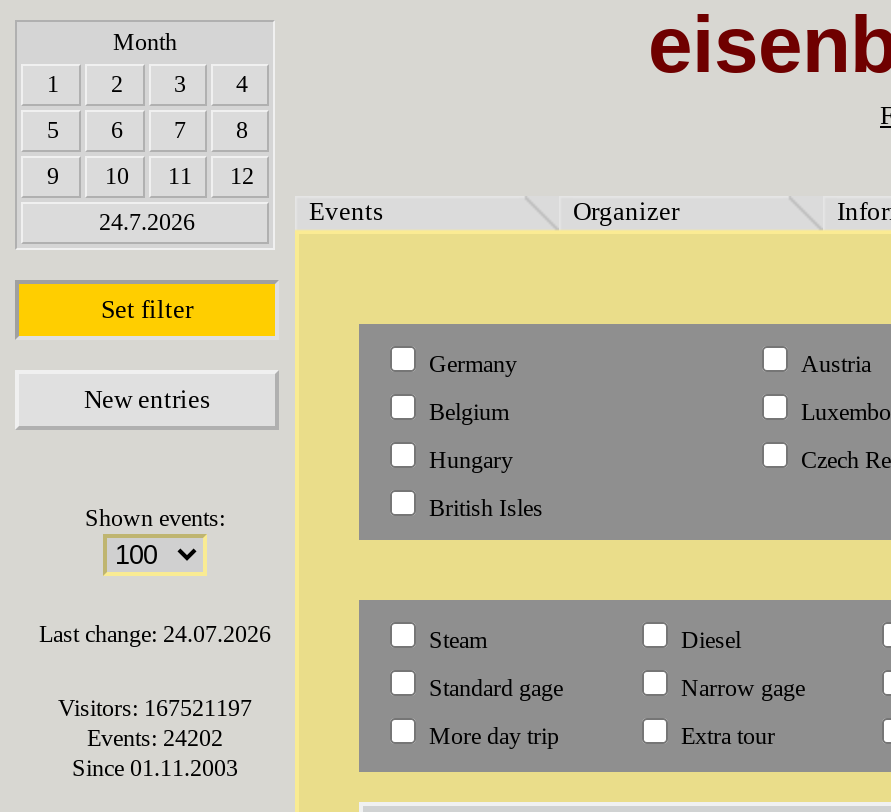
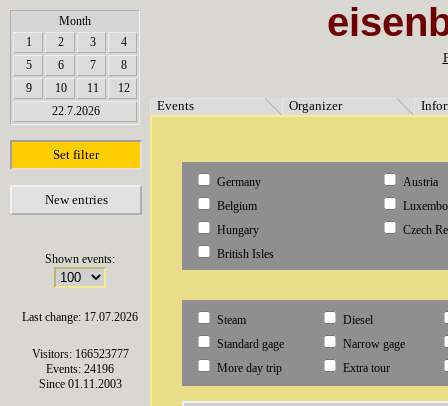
- 24.7.2026
+ 22.7.2026

- Last change: 24.07.2026
+ Last change: 17.07.2026

- Visitors: 167521197
+ Visitors: 166523777

- Events: 24202
+ Events: 24196
